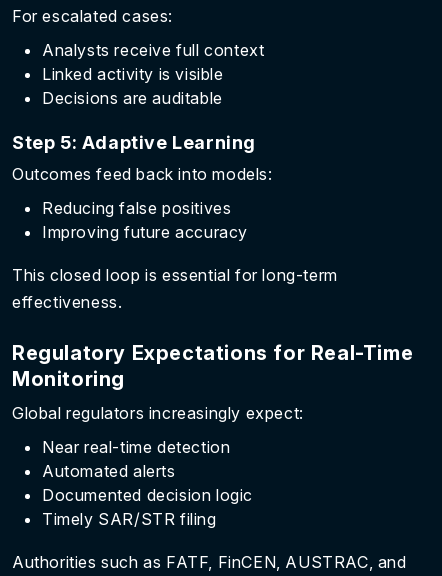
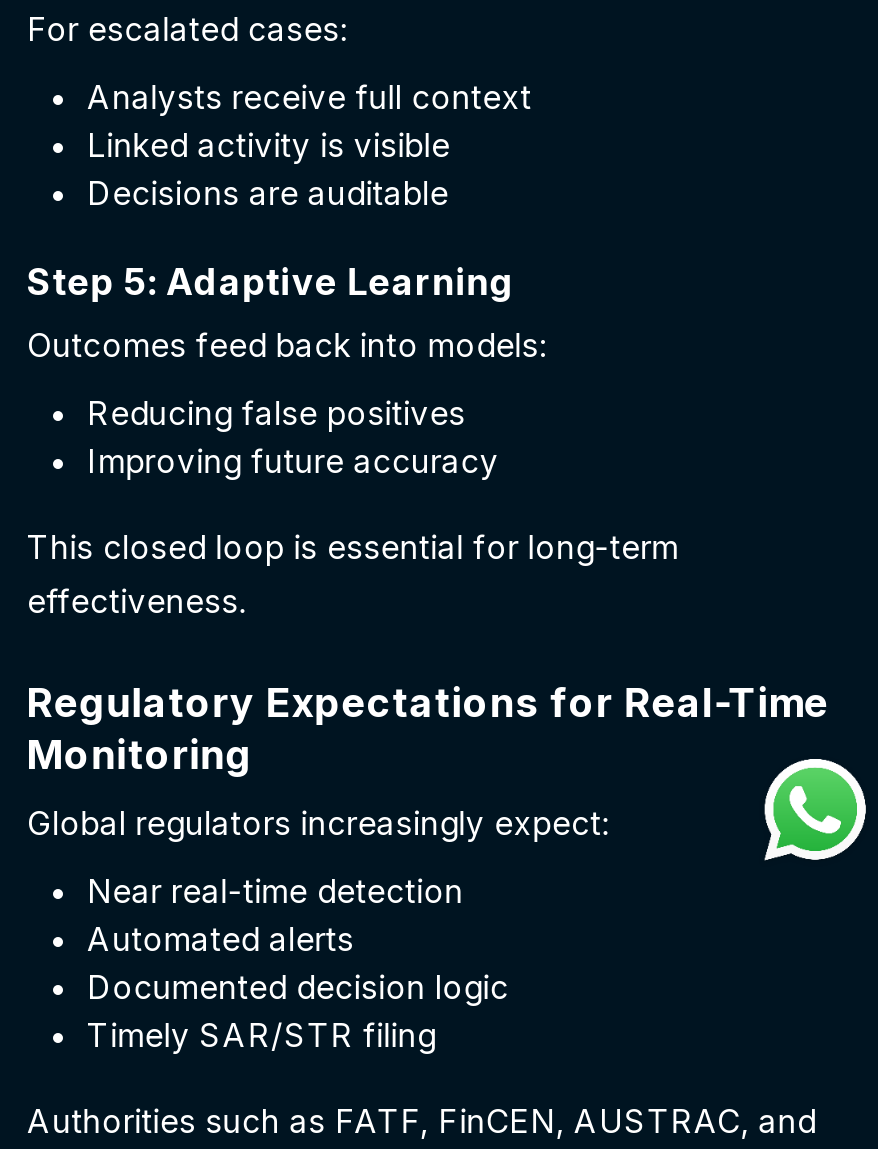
+ [image]
